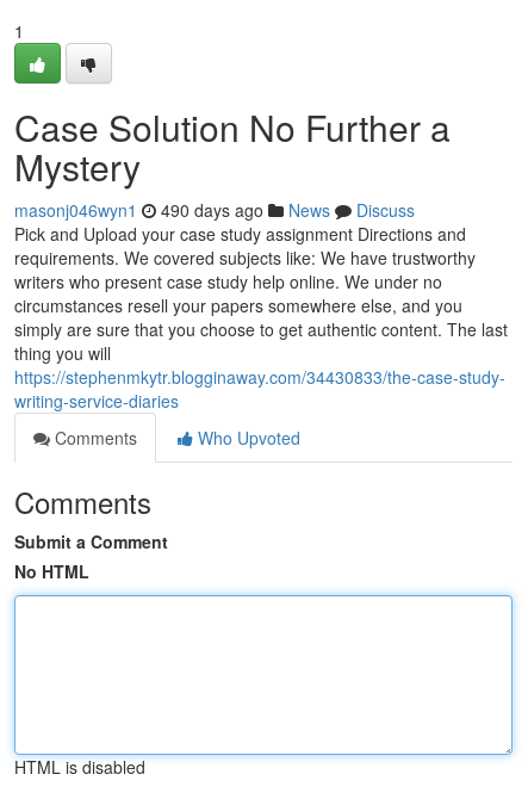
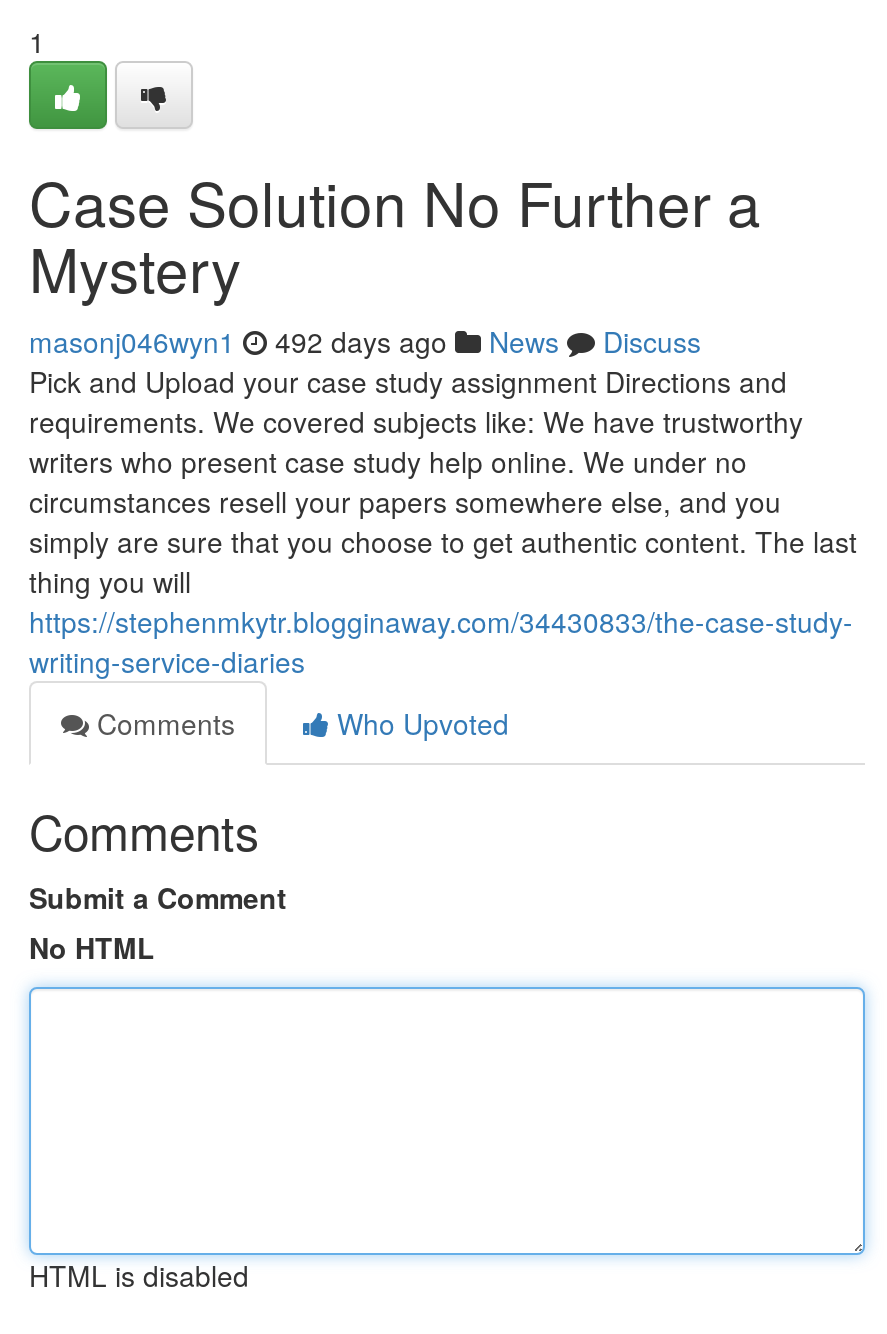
- masonj046wyn1 490 days ago News Discuss
+ masonj046wyn1 492 days ago News Discuss
